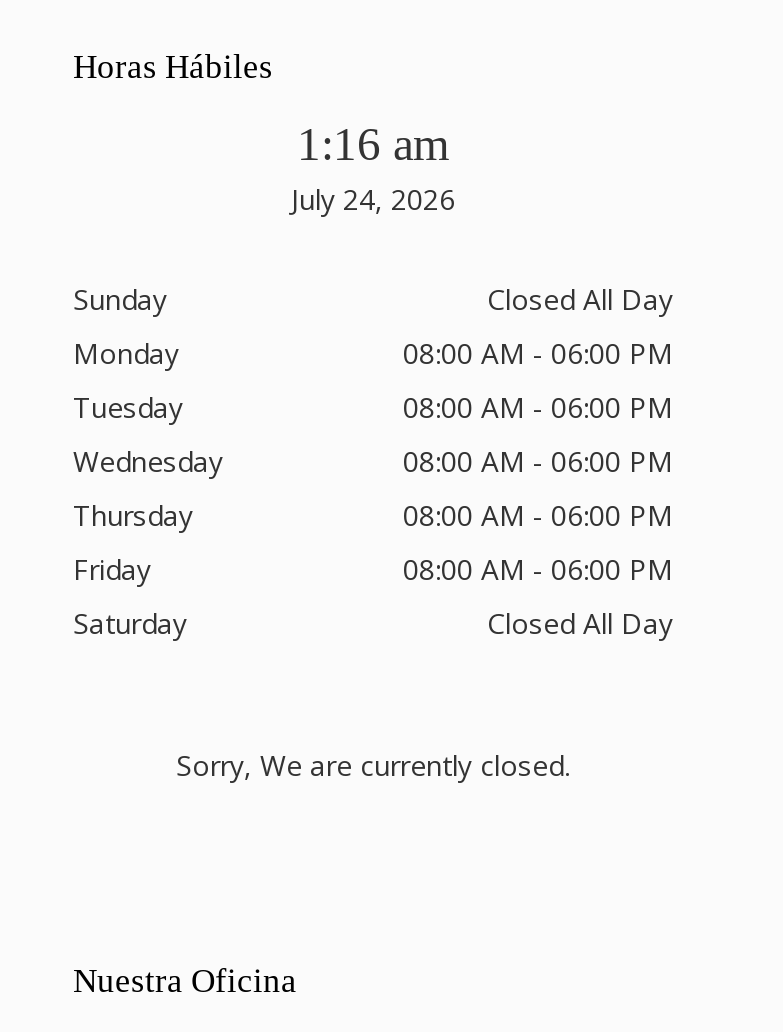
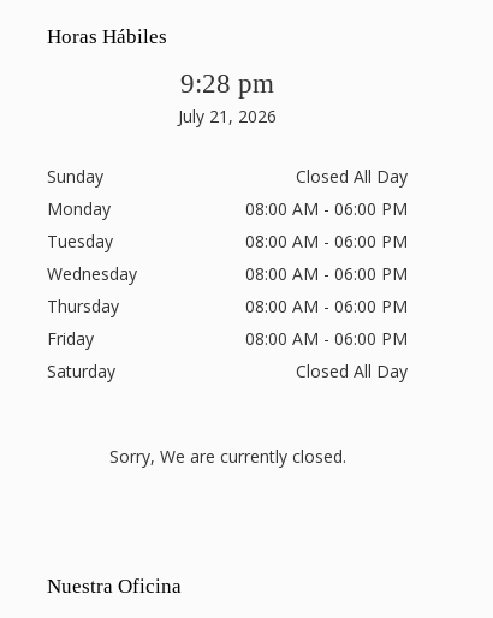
- 1:16 am
- July 24, 2026
+ 9:28 pm
+ July 21, 2026
